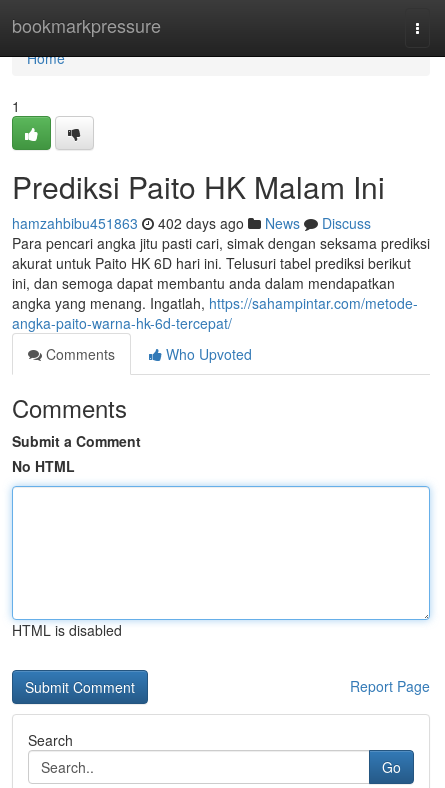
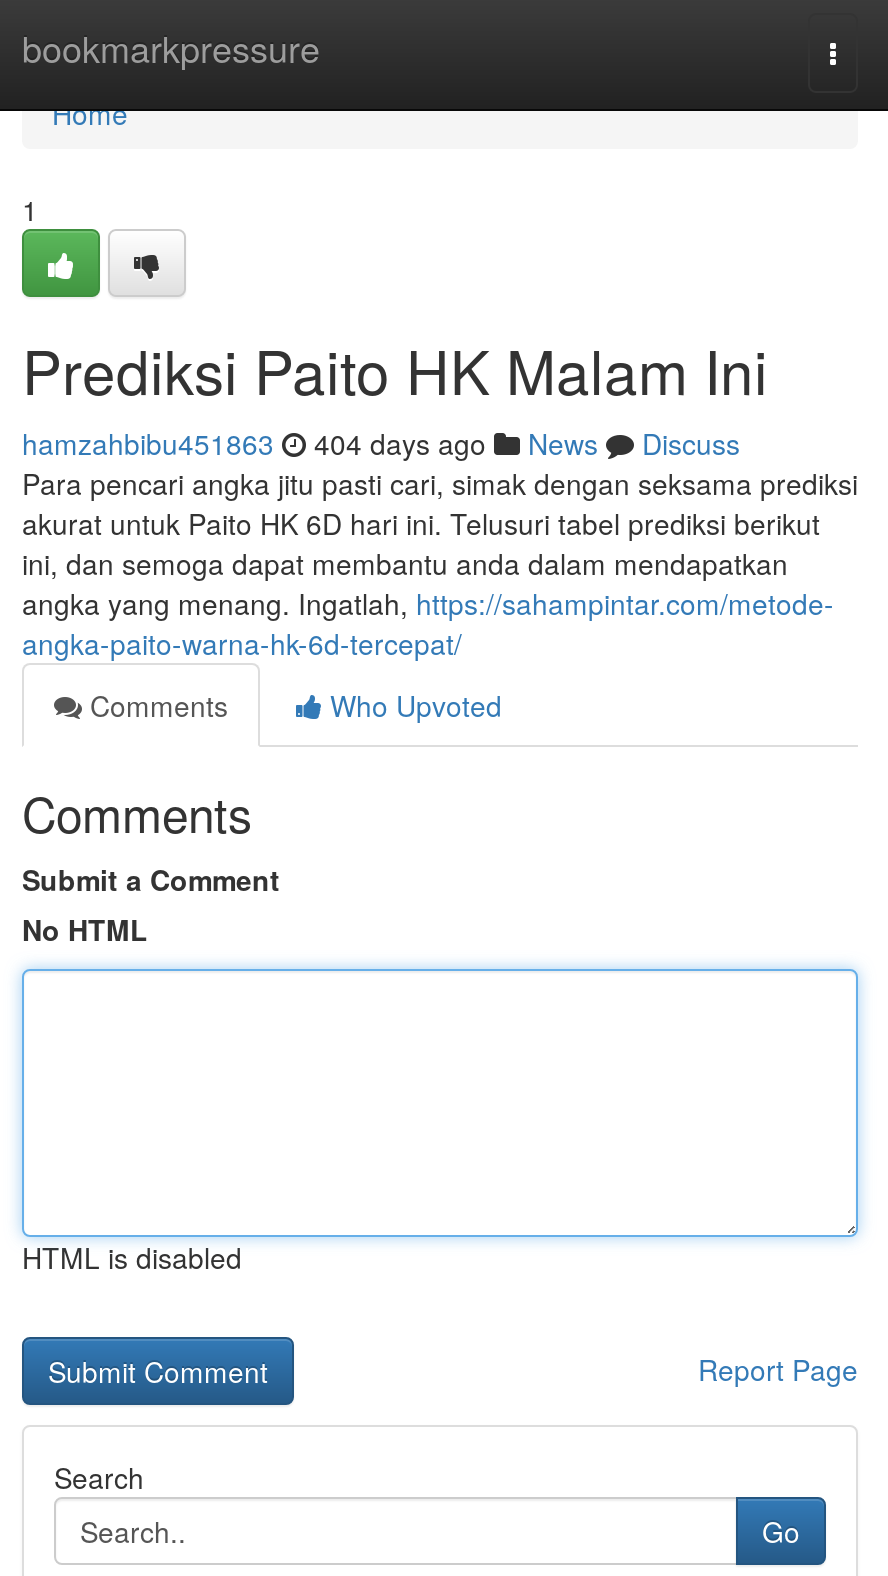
- hamzahbibu451863 402 days ago News Discuss
+ hamzahbibu451863 404 days ago News Discuss
